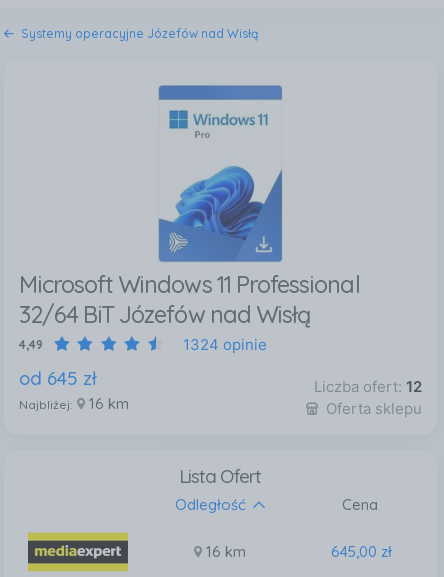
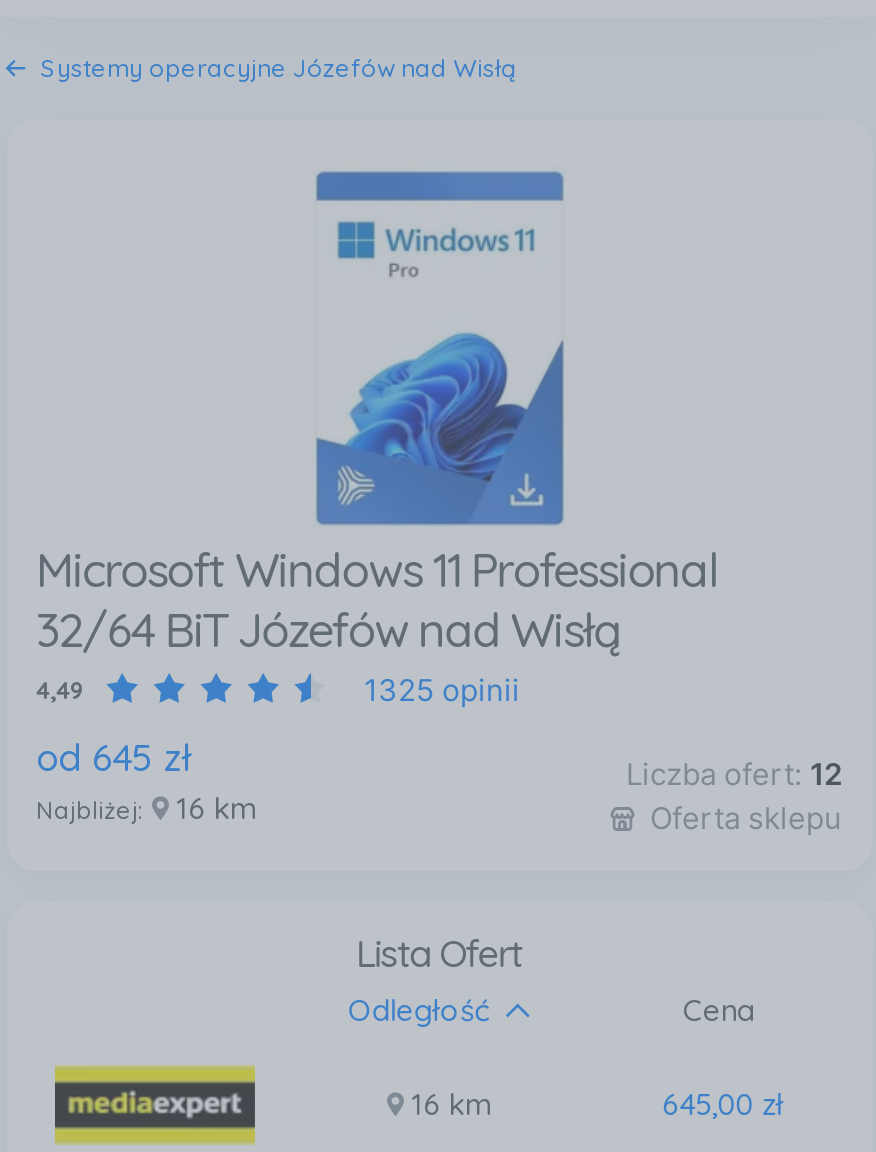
- 1324 opinie
+ 1325 opinii
